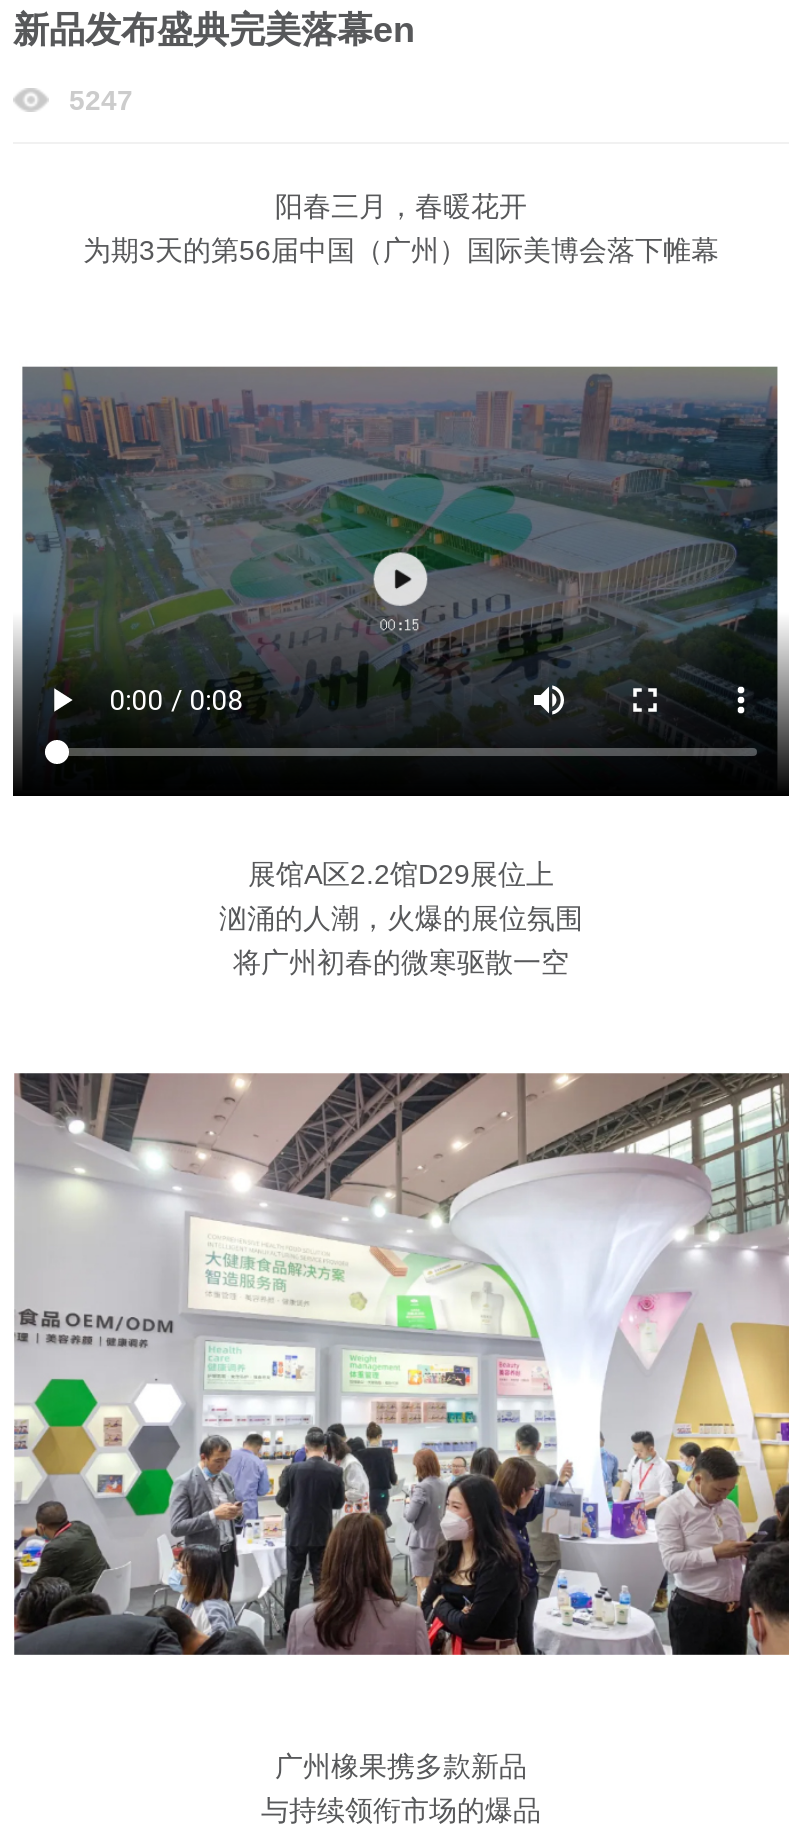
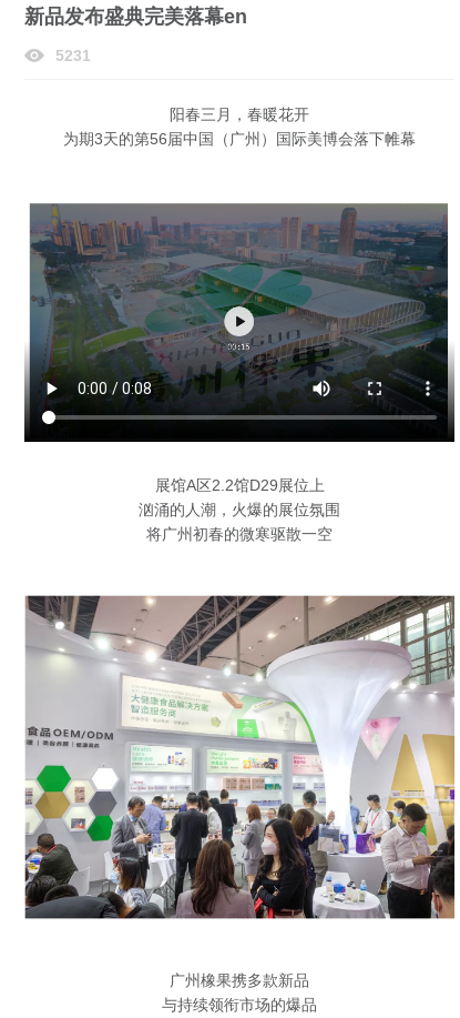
- 5247
+ 5231
